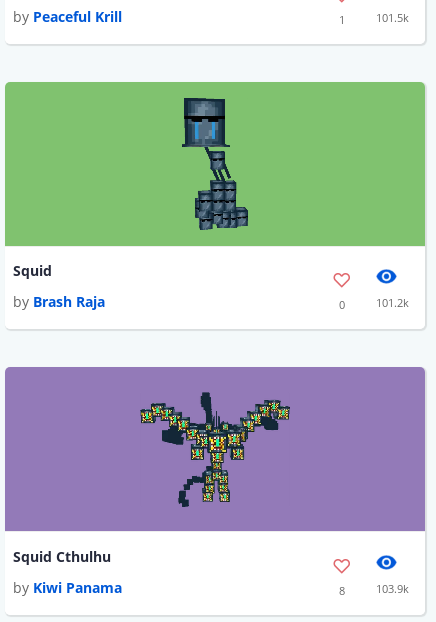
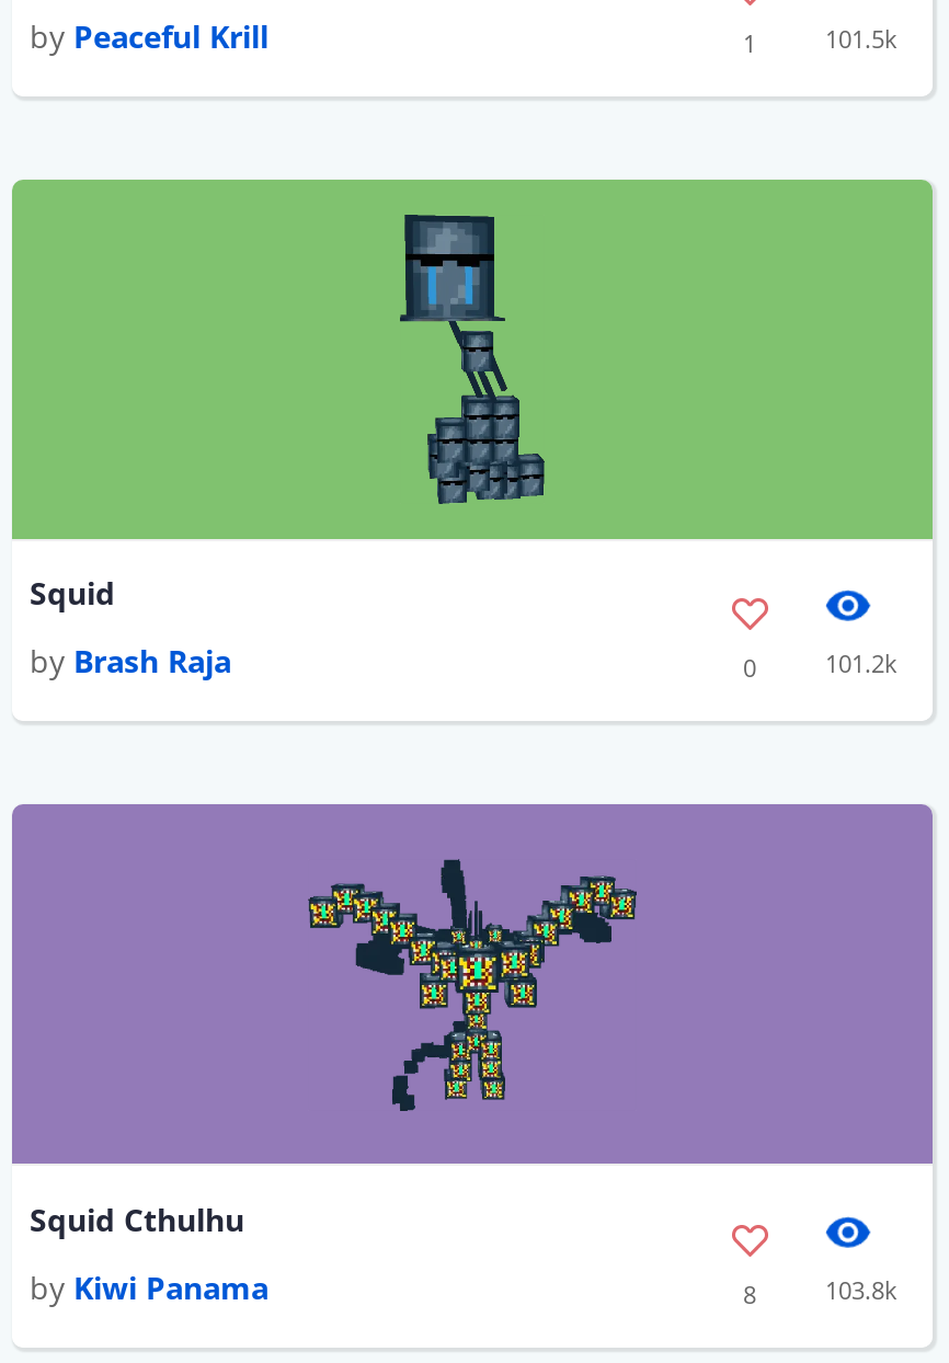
- 103.9k
+ 103.8k
